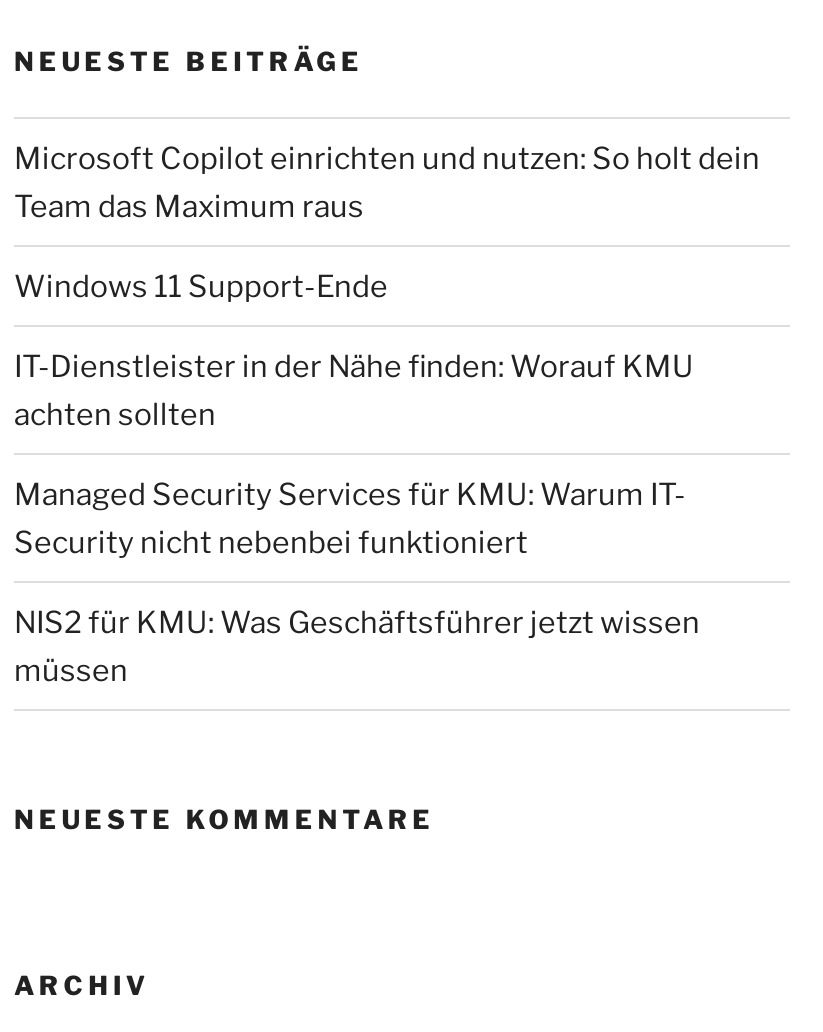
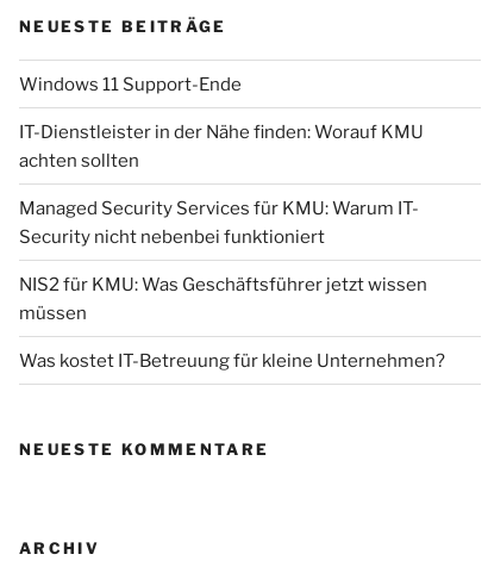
- Microsoft Copilot einrichten und nutzen: So holt dein
- Team das Maximum raus

moved up: Windows 11 Support-Ende | IT-Dienstleister in der Nähe finden: Worauf KMU | achten sollten | Managed Security Services für KMU: Warum IT- | Security nicht nebenbei funktioniert | NIS2 für KMU: Was Geschäftsführer jetzt wissen | müssen

+ Was kostet IT-Betreuung für kleine Unternehmen?
